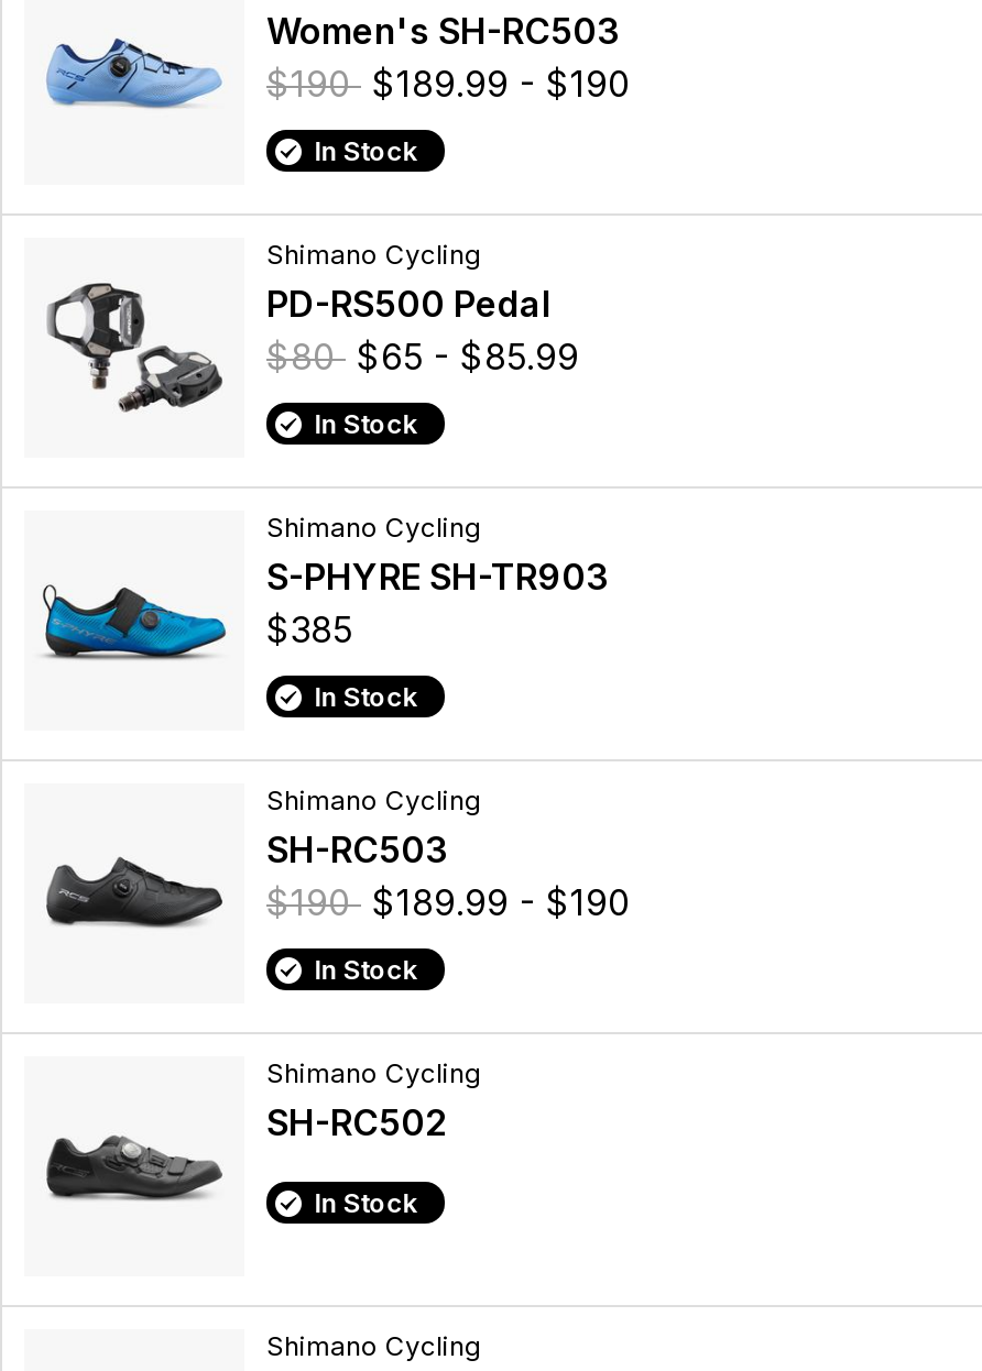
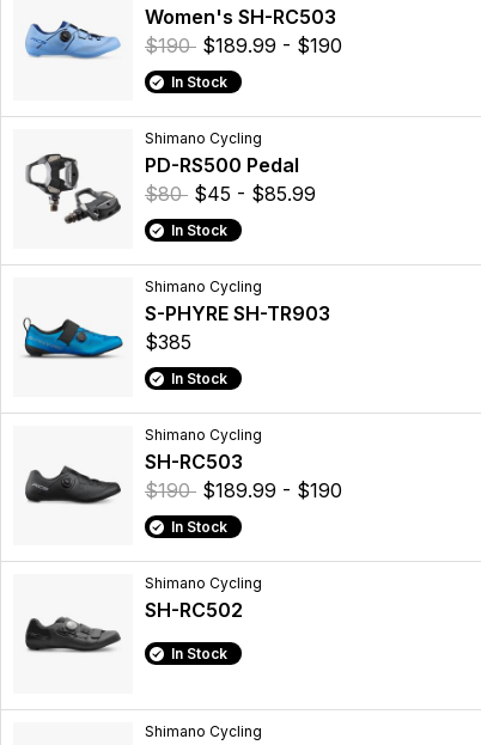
- $80 $65 - $85.99
+ $80 $45 - $85.99
